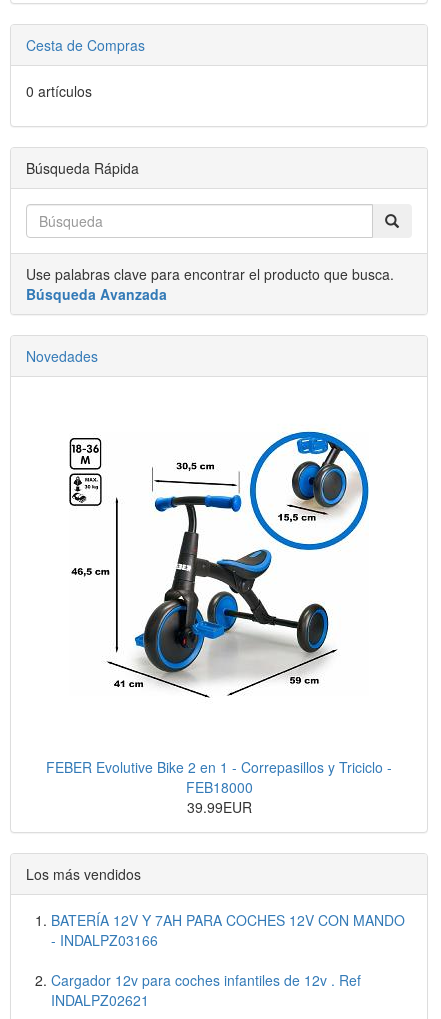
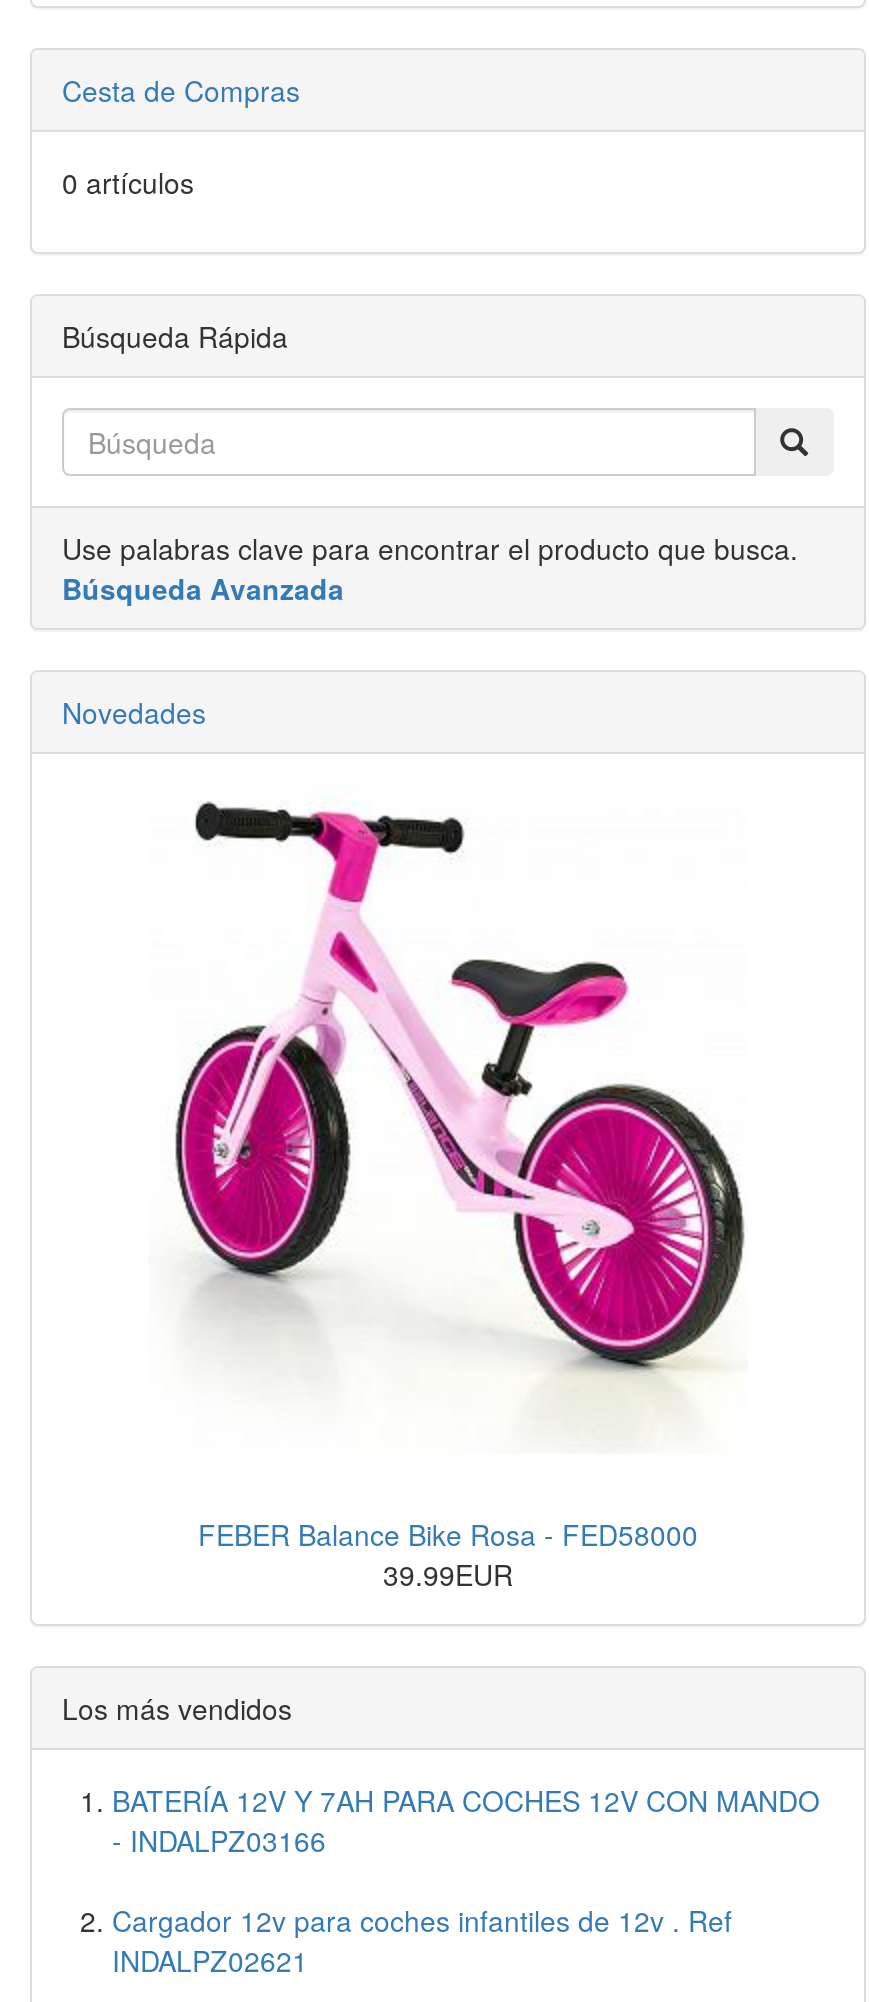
- [image]
+ [image]

- FEBER Evolutive Bike 2 en 1 - Correpasillos y Triciclo -
- FEB18000
+ FEBER Balance Bike Rosa - FED58000
